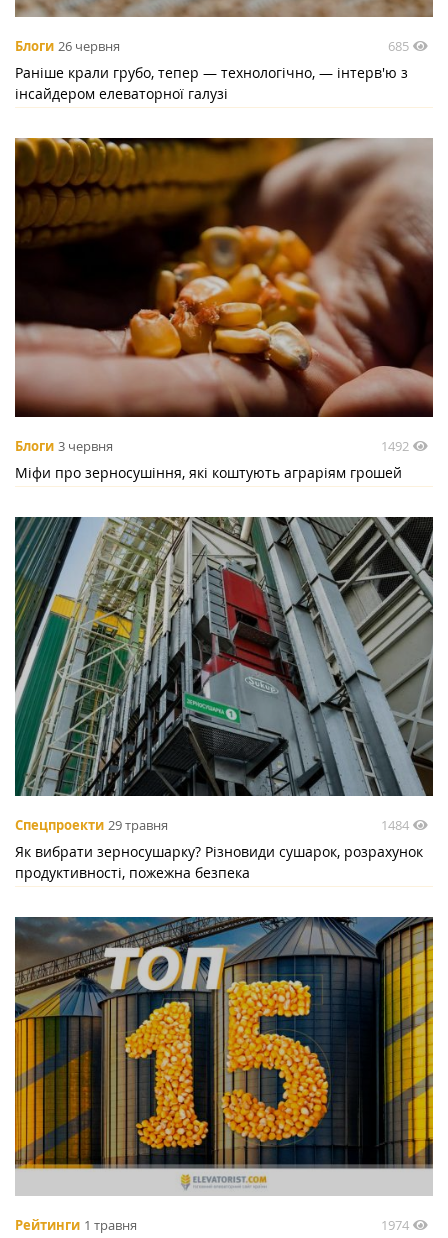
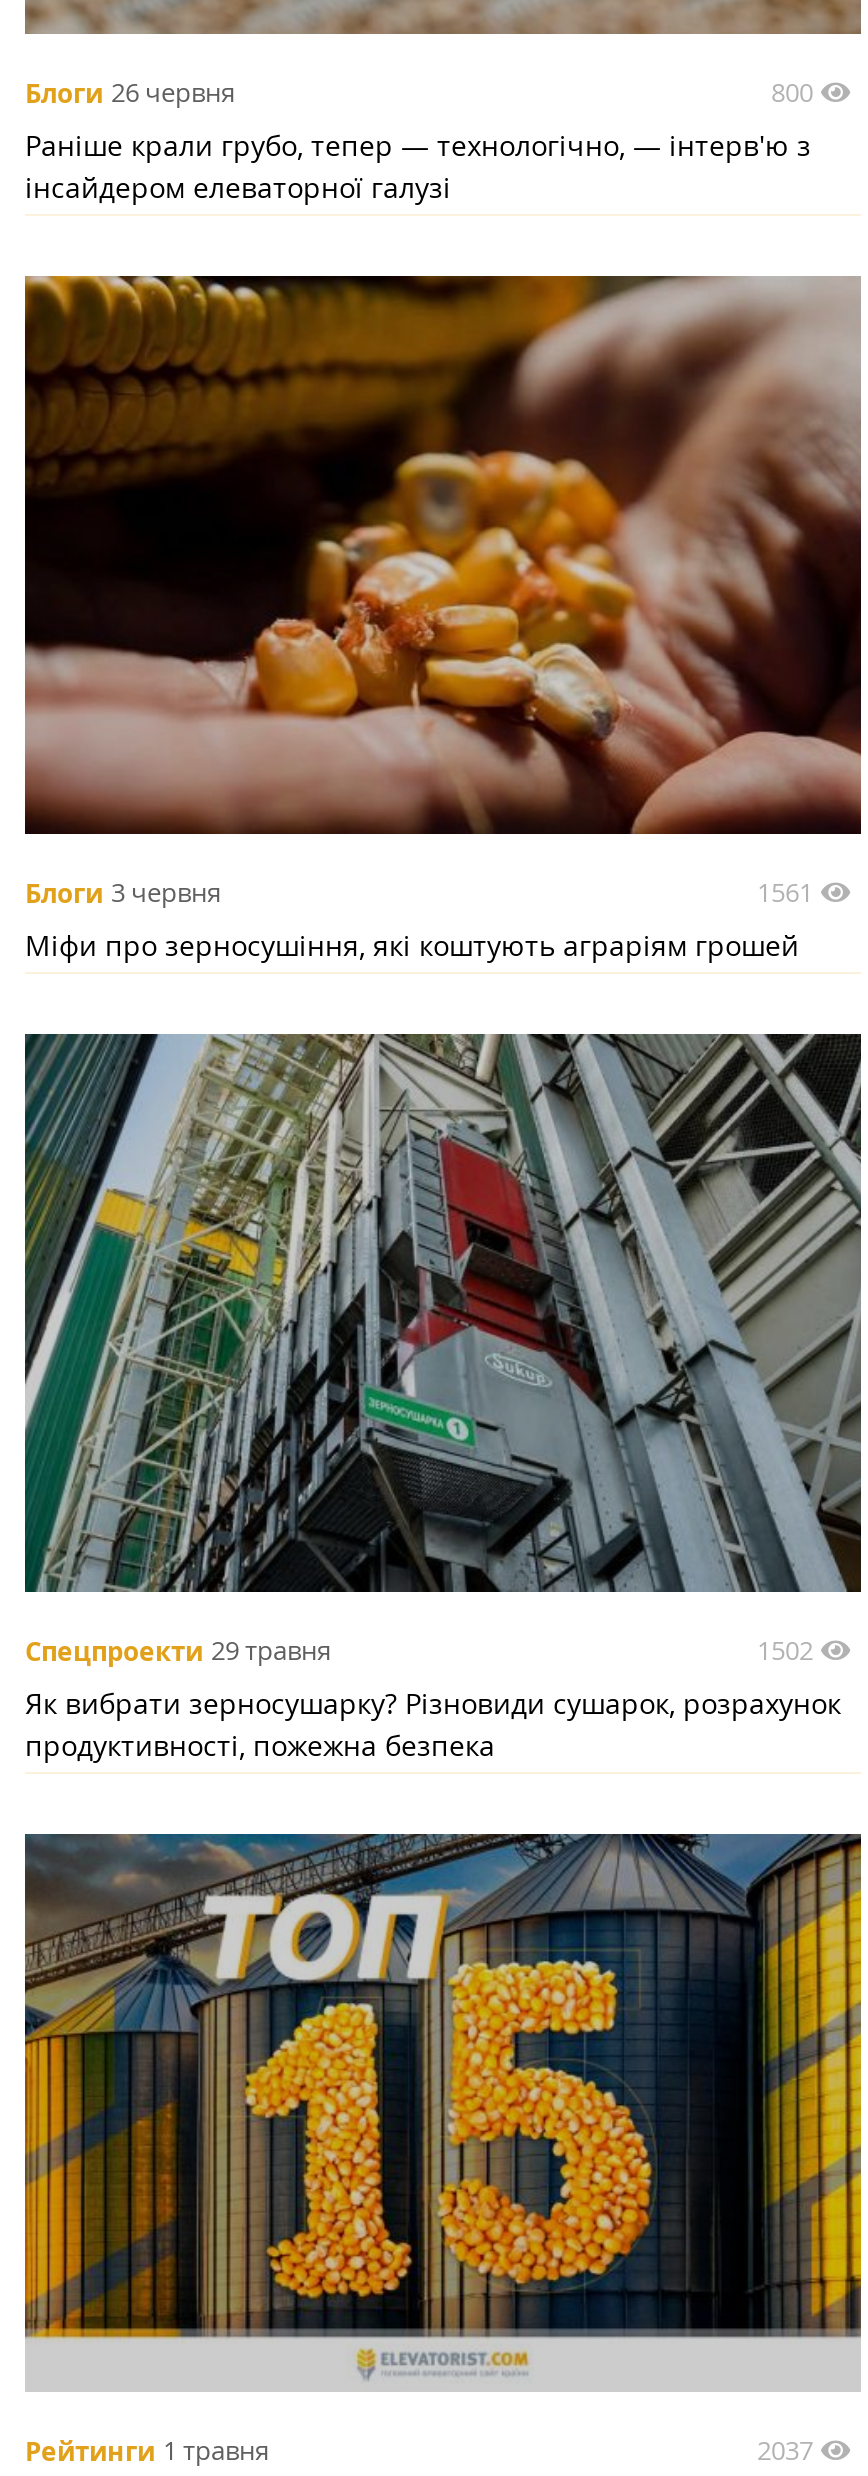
- 685
+ 800

- 1492
+ 1561

- 1484
+ 1502

- 1974
+ 2037
